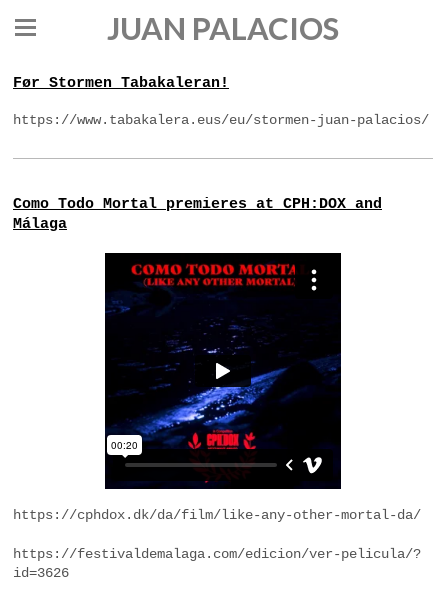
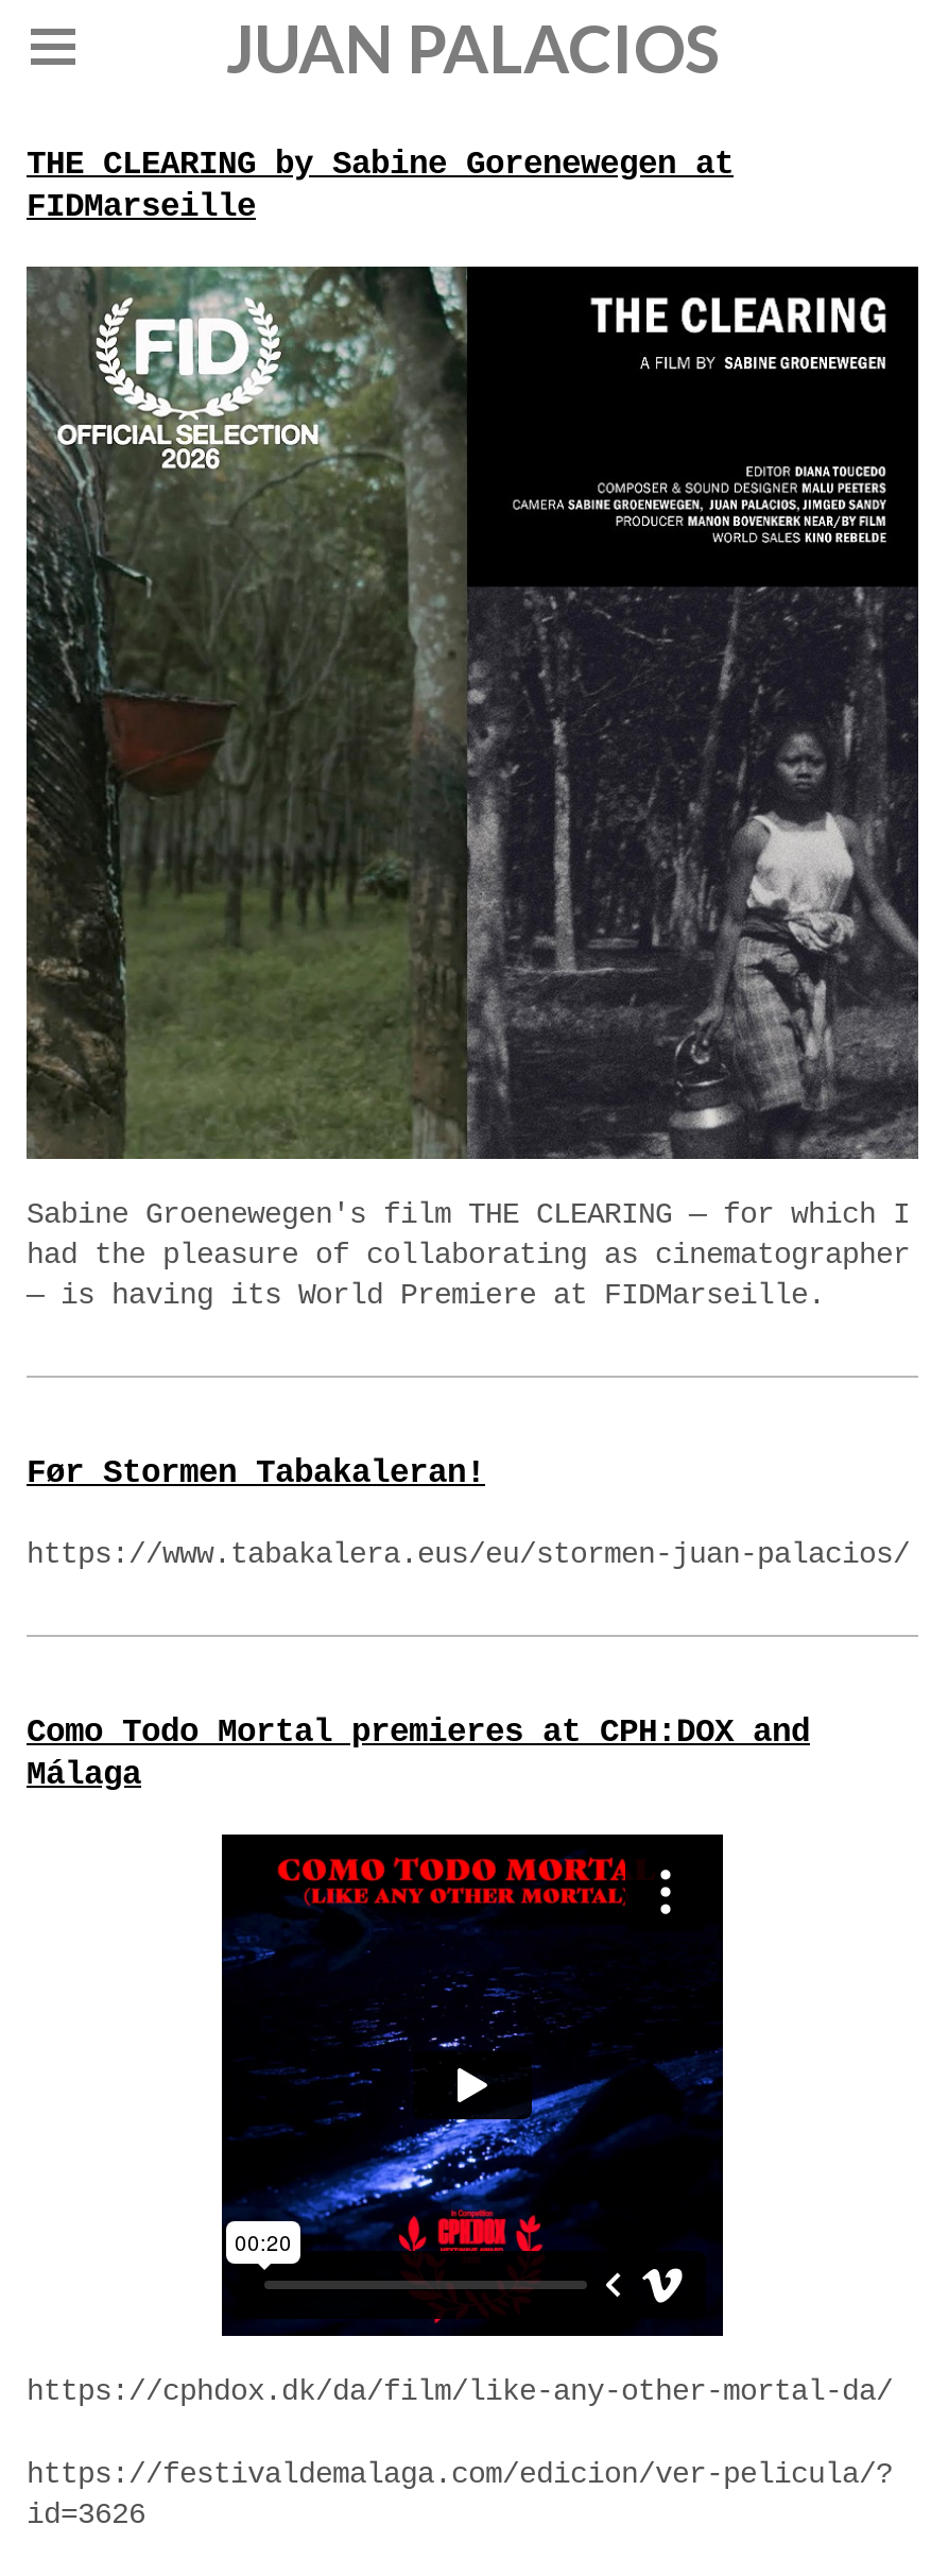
+ [image]
+ Sabine Groenewegen's film THE CLEARING — for which I
+ had the pleasure of collaborating as cinematographer
+ — is having its World Premiere at FIDMarseille.

+ THE CLEARING by Sabine Gorenewegen at
+ FIDMarseille
